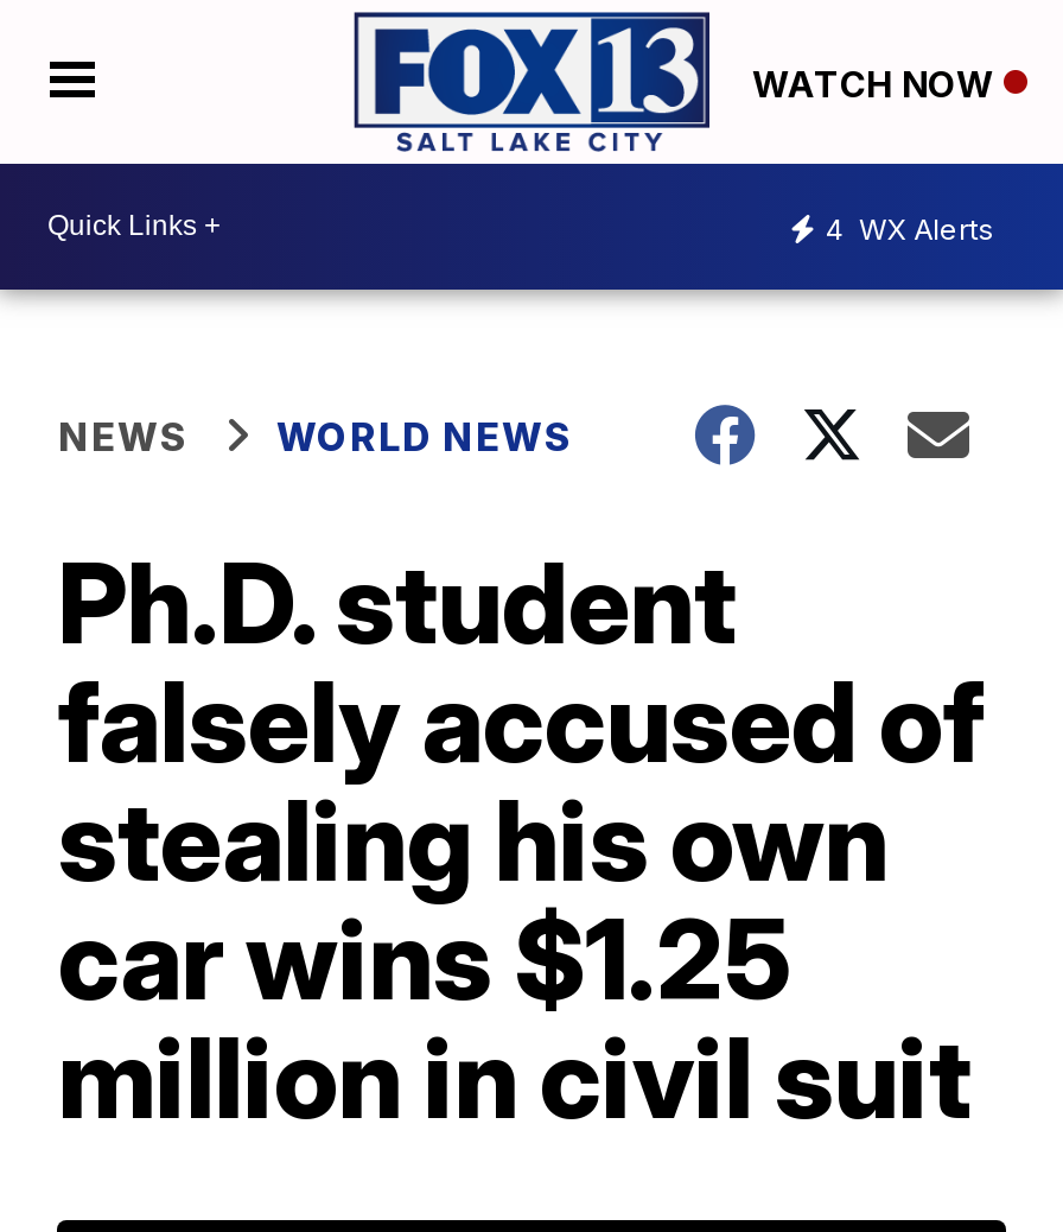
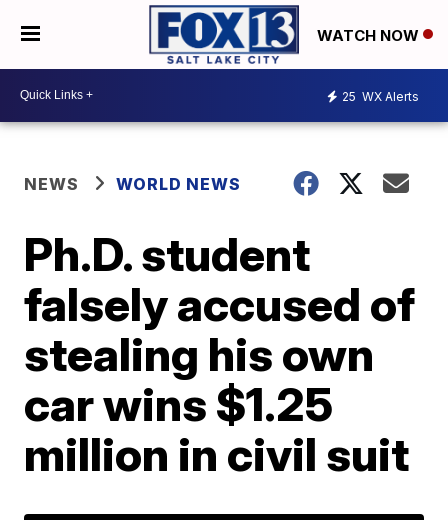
- 4 WX Alerts
+ 25 WX Alerts
